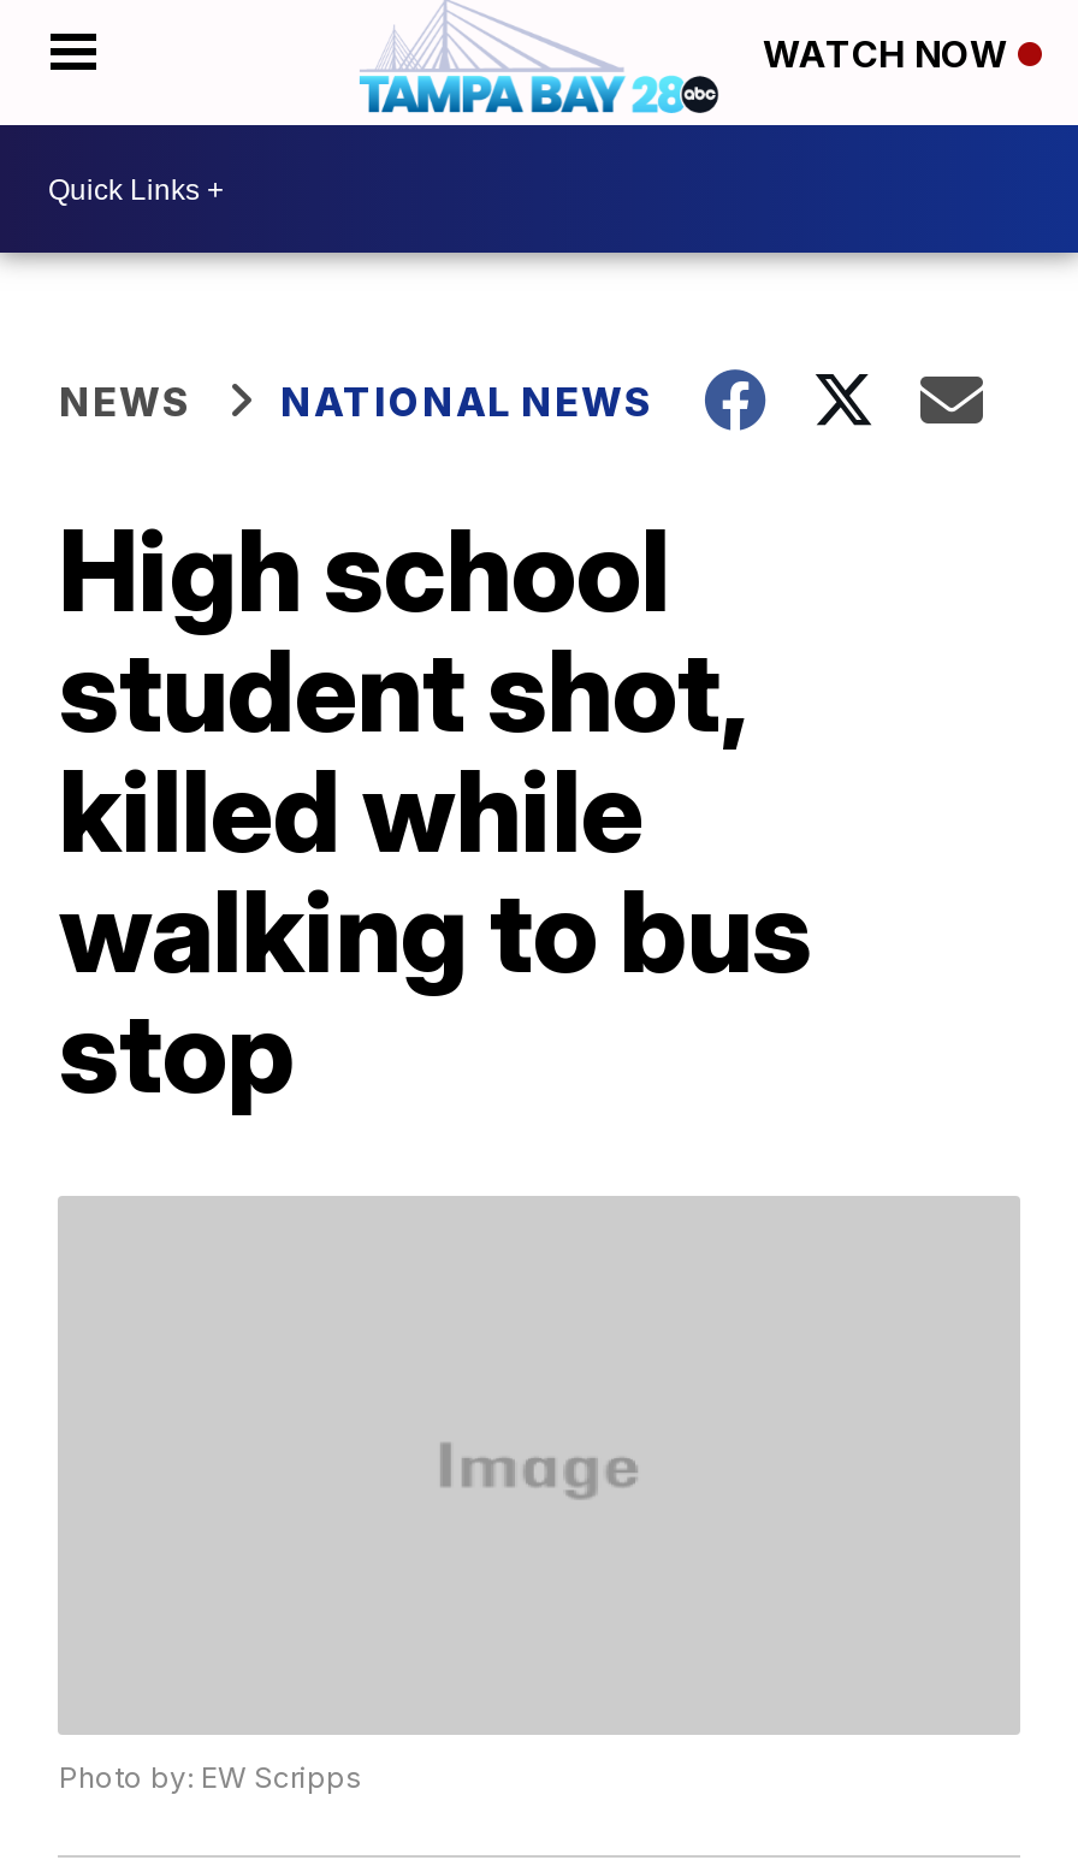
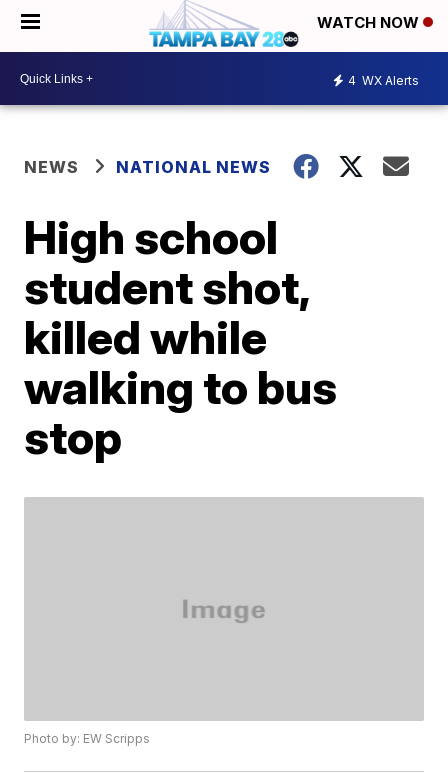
+ 4 WX Alerts
